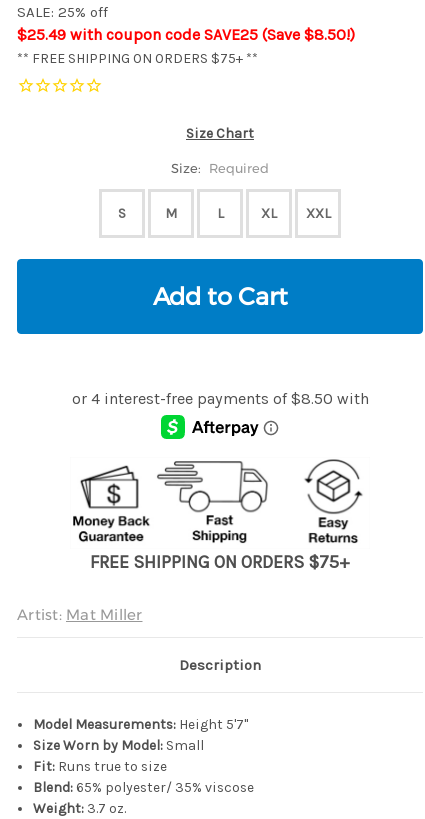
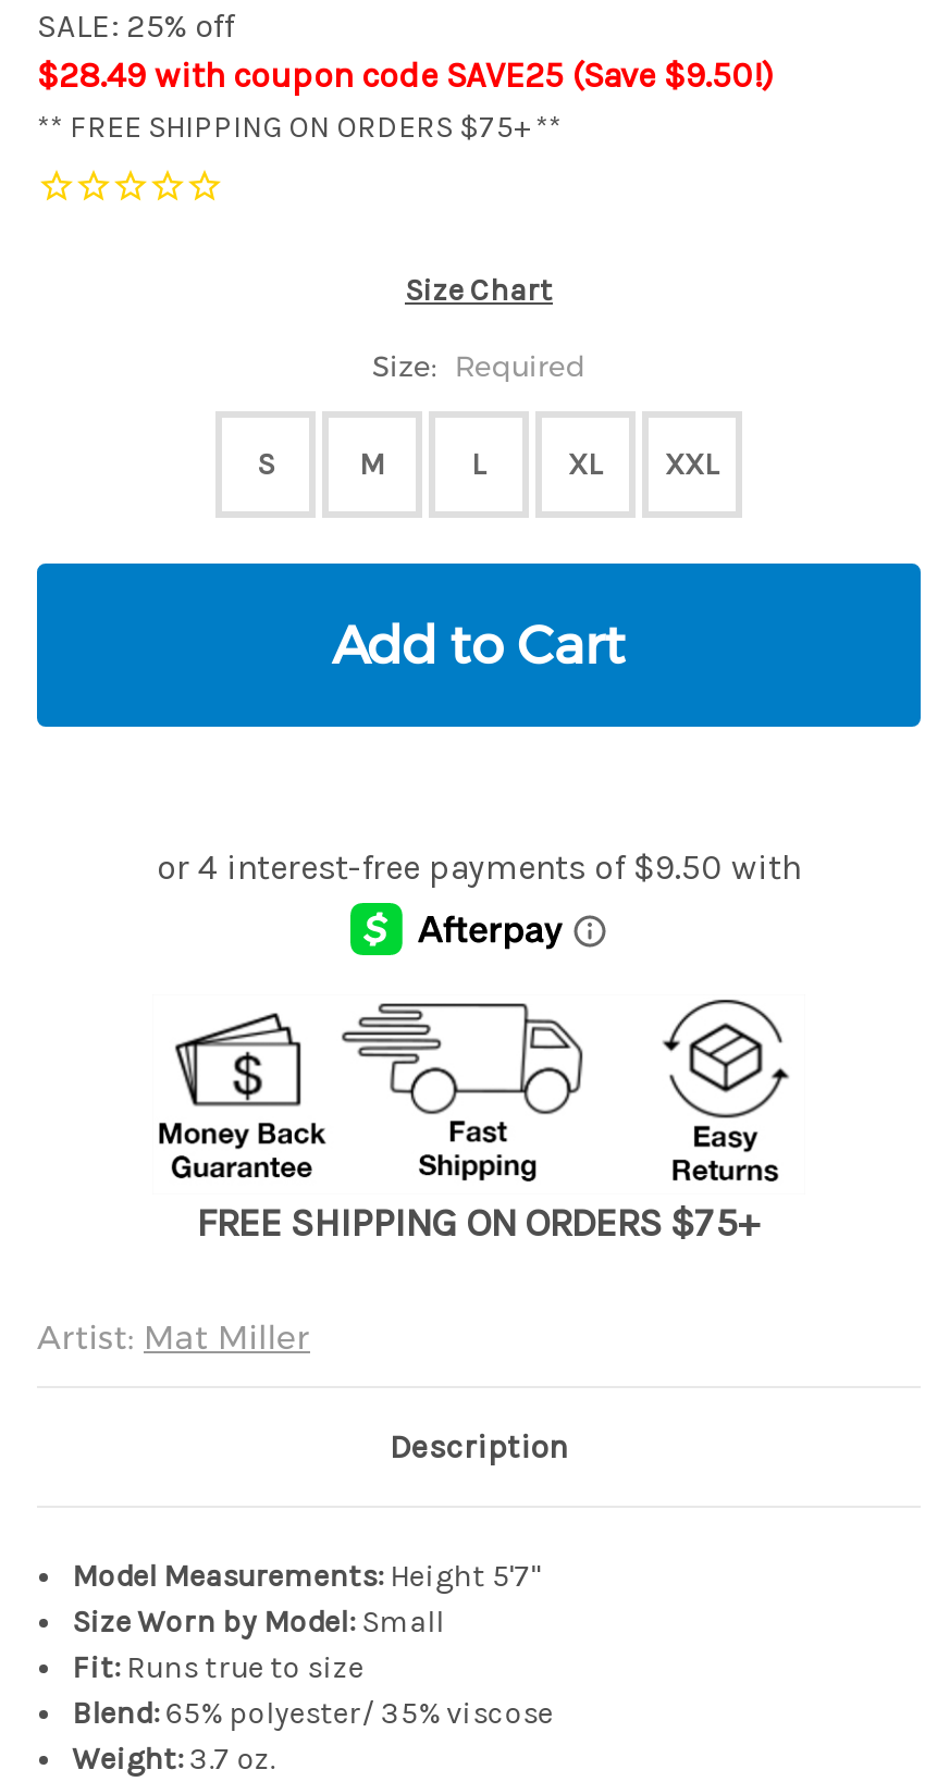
- $25.49 with coupon code SAVE25 (Save $8.50!)
+ $28.49 with coupon code SAVE25 (Save $9.50!)
